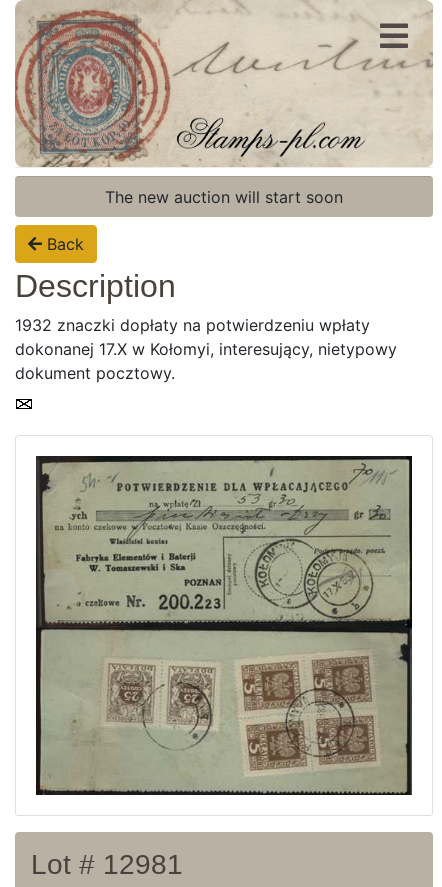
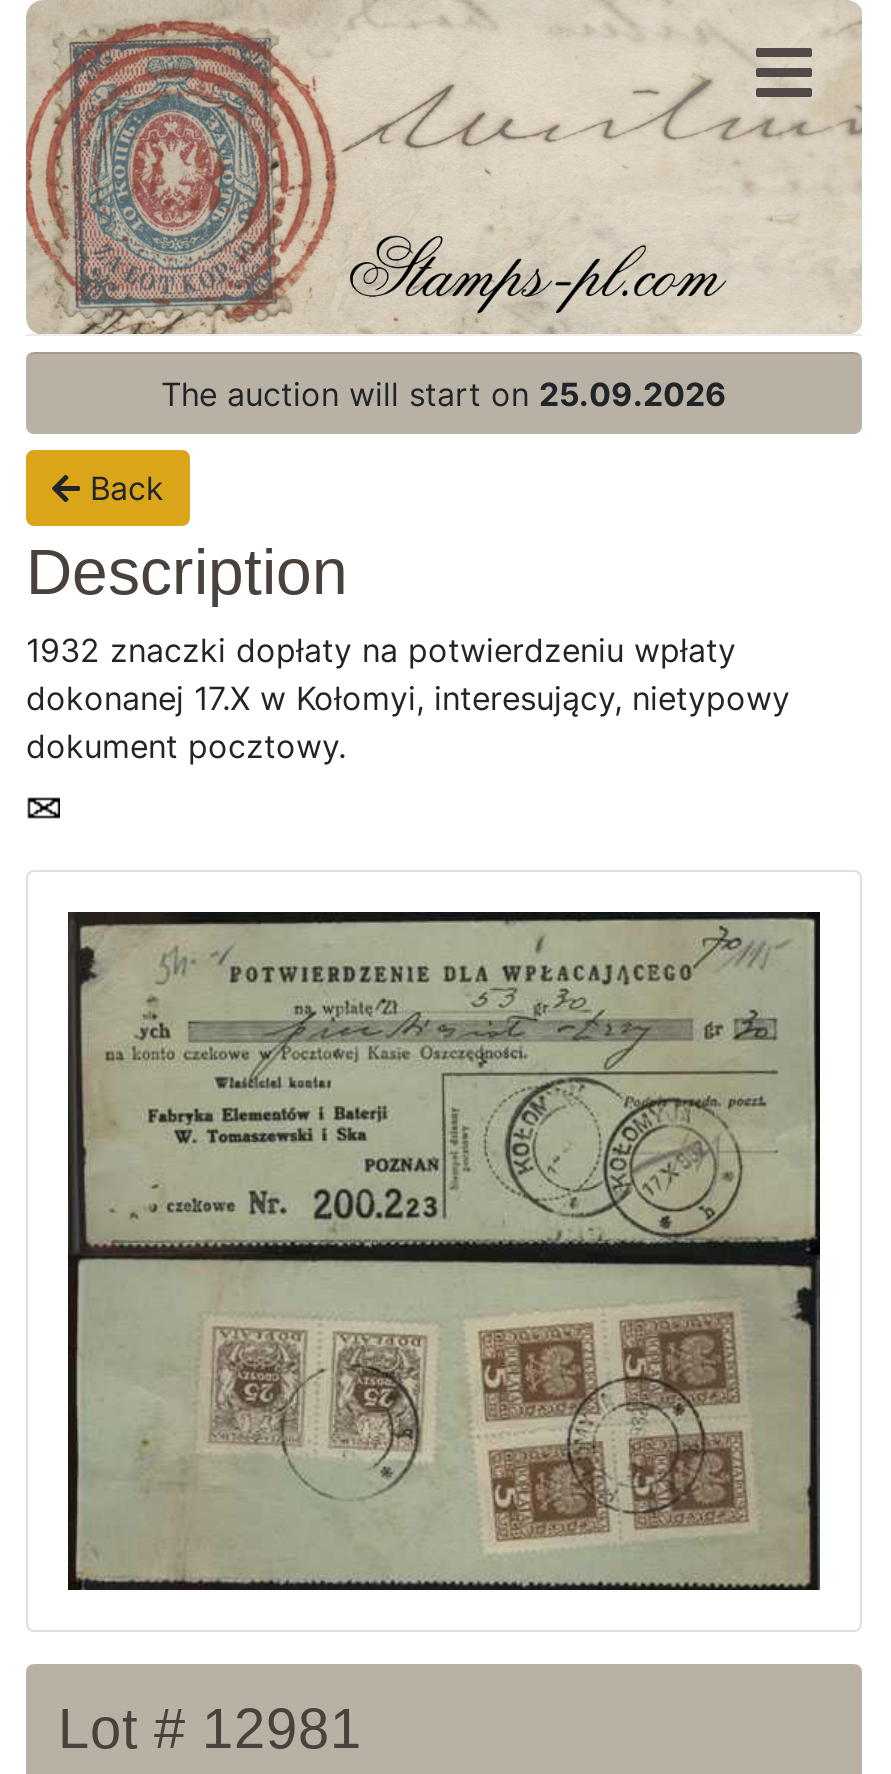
- The new auction will start soon
+ The auction will start on 25.09.2026
